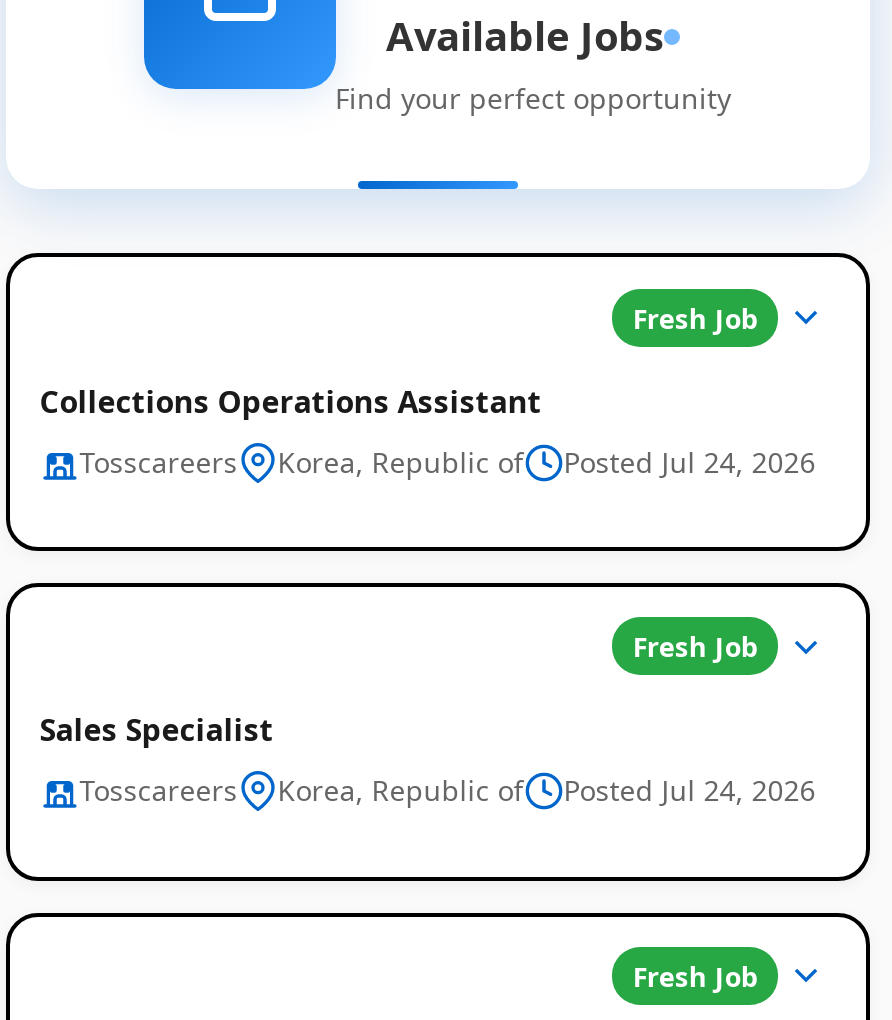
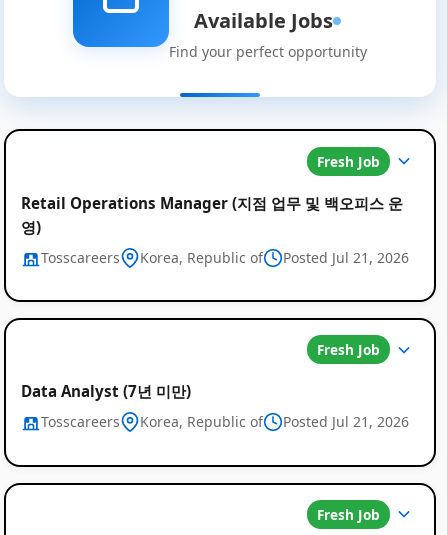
- Collections Operations Assistant
+ Retail Operations Manager (지점 업무 및 백오피스 운
+ 영)

- Tosscareers Korea, Republic of Posted Jul 24, 2026
+ Tosscareers Korea, Republic of Posted Jul 21, 2026

- Sales Specialist
+ Data Analyst (7년 미만)

- Tosscareers Korea, Republic of Posted Jul 24, 2026
+ Tosscareers Korea, Republic of Posted Jul 21, 2026
